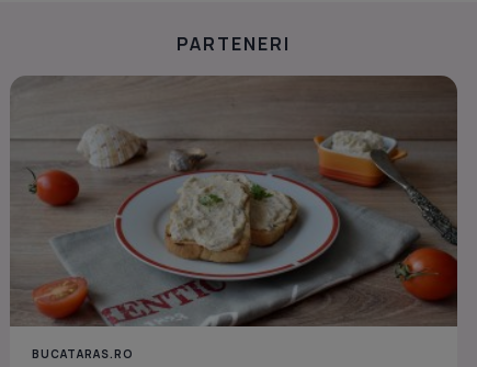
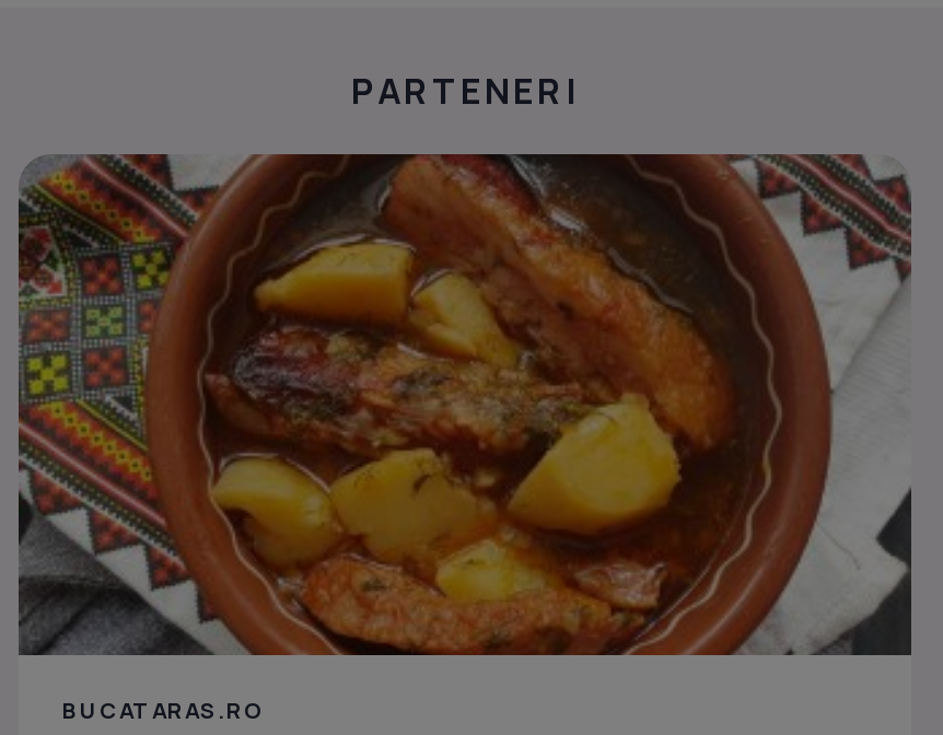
- [image]
+ [image]
